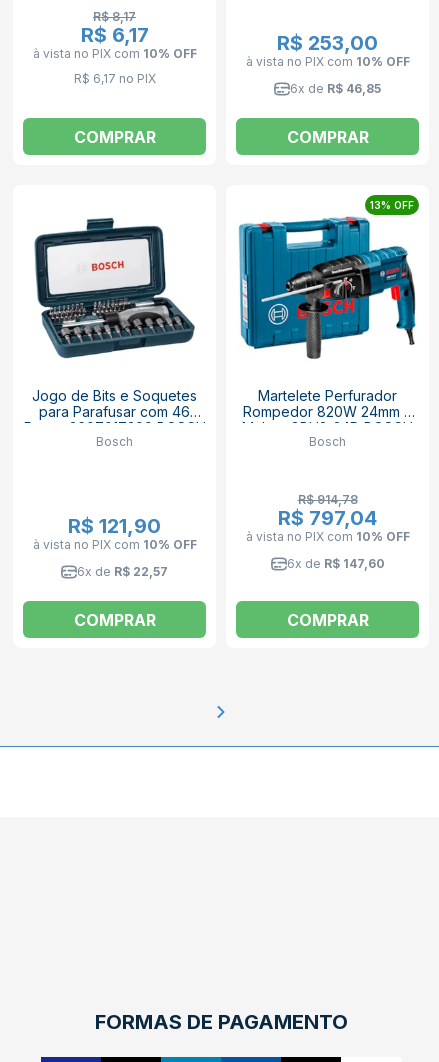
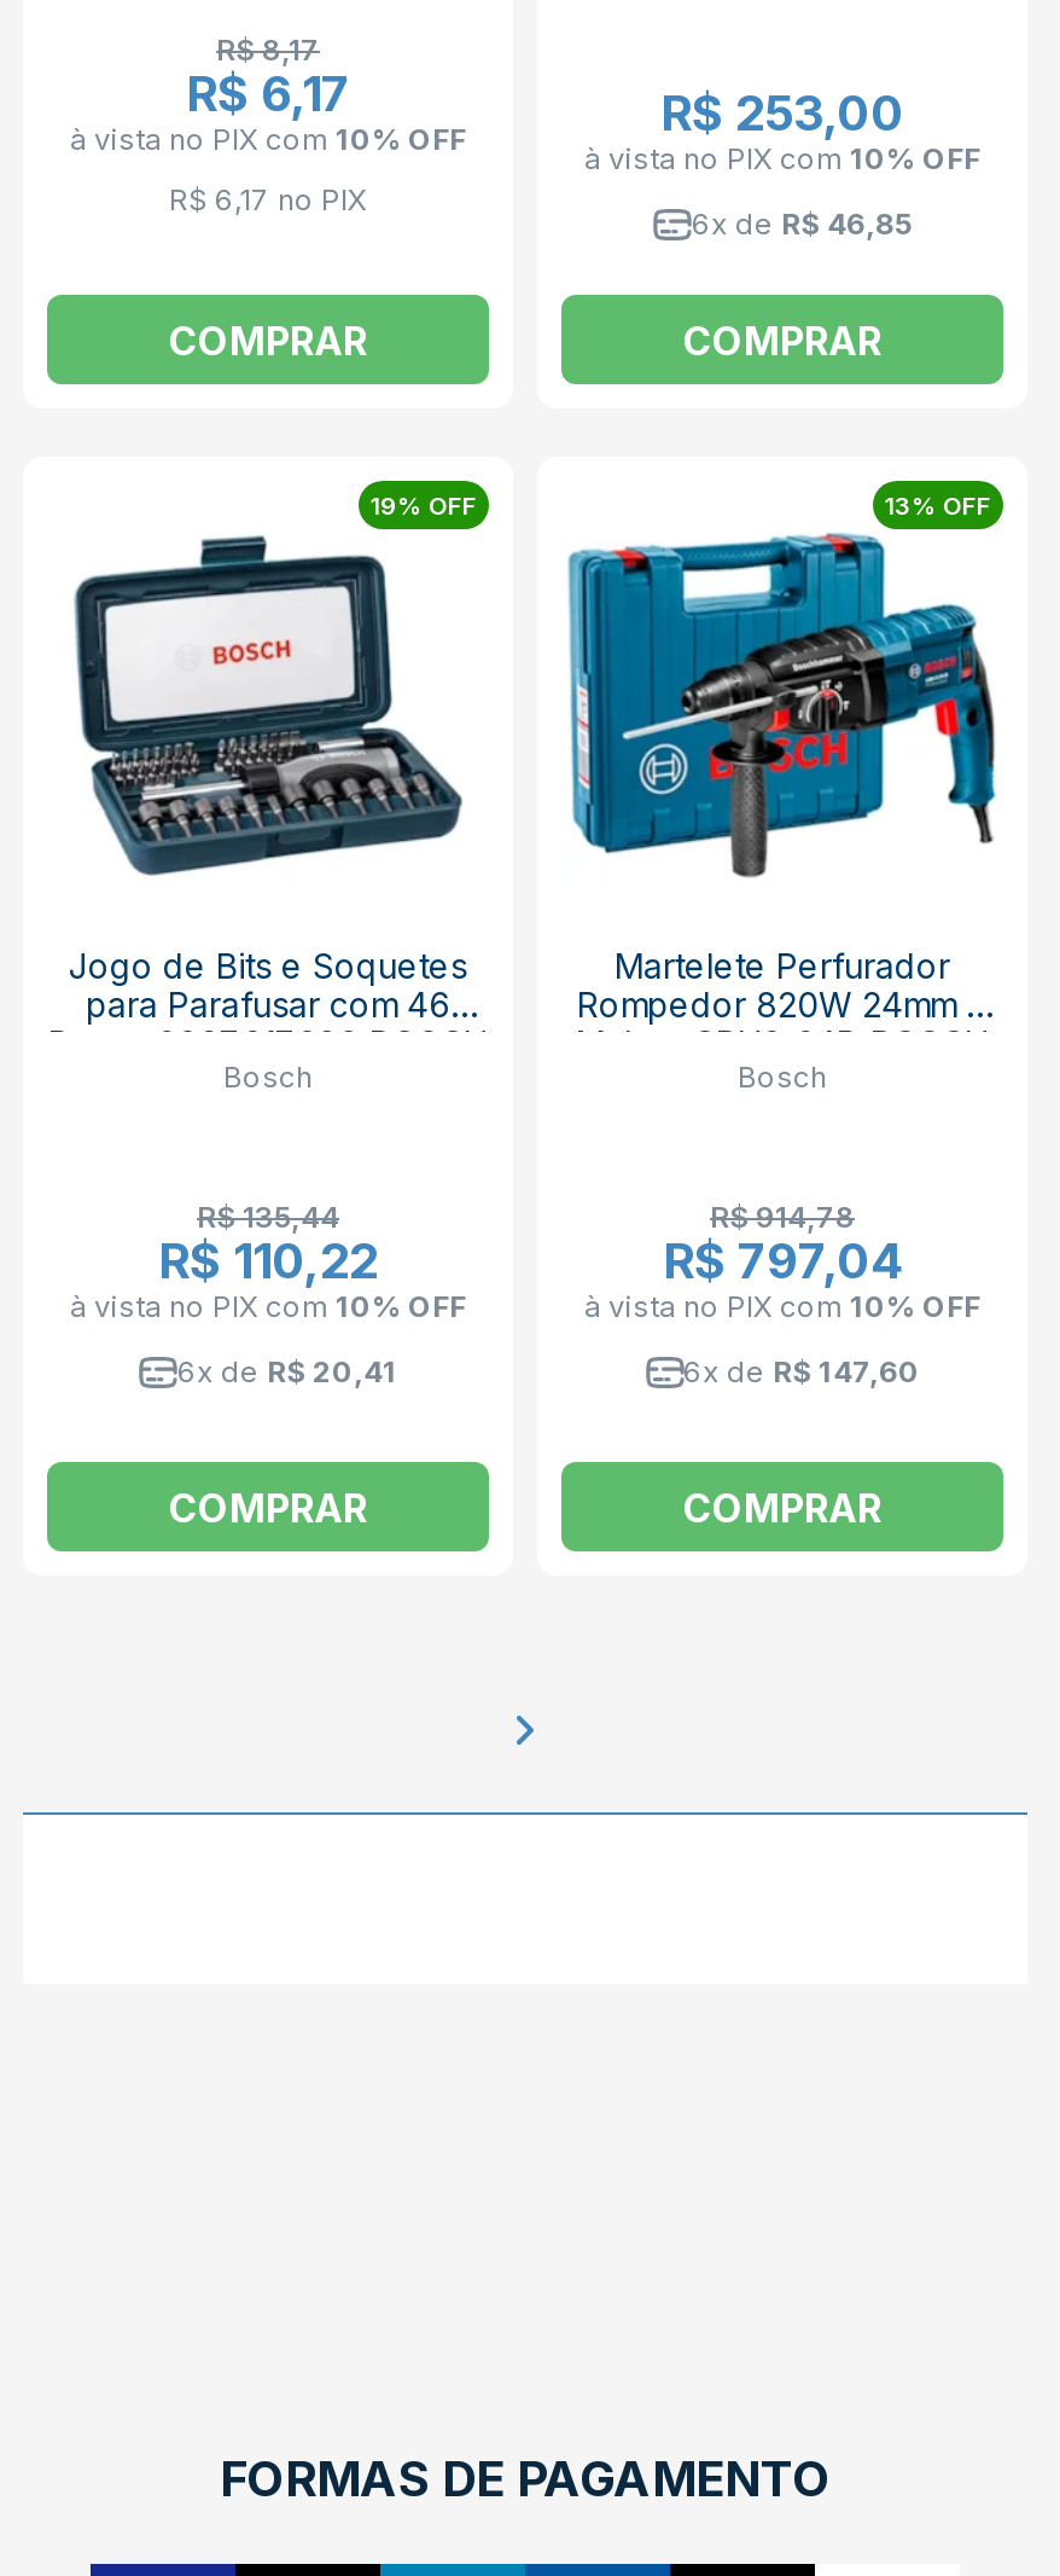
+ 19% OFF

- R$ 121,90
+ R$ 135,44
+ R$ 110,22

- 6x de R$ 22,57
+ 6x de R$ 20,41
